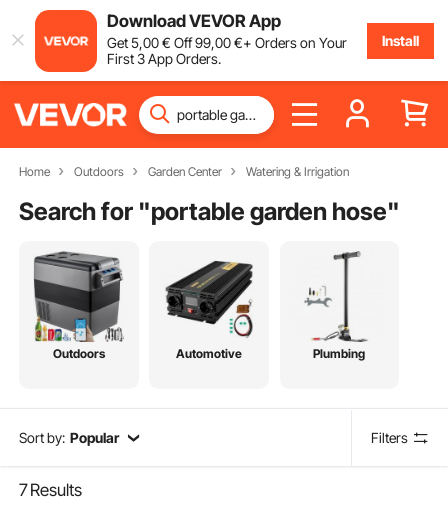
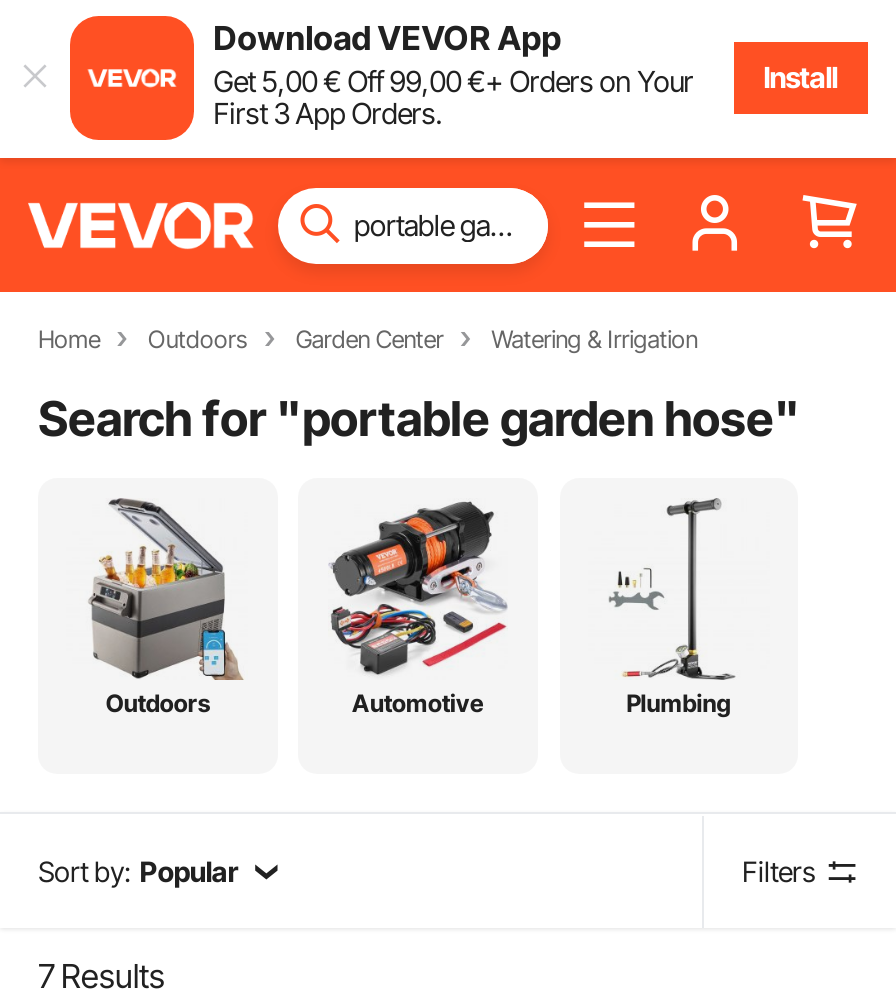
- [image]
+ [image]

- [image]
+ [image]
